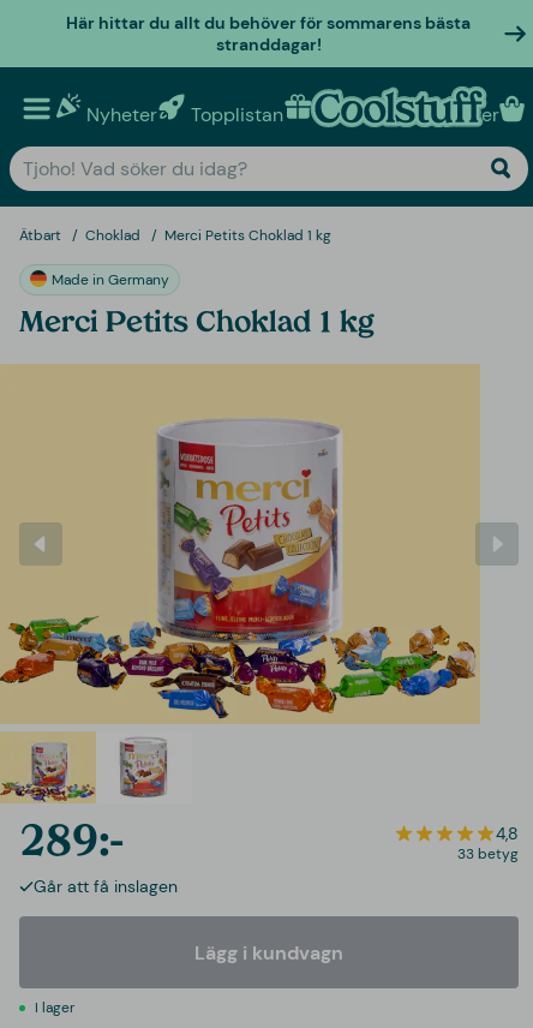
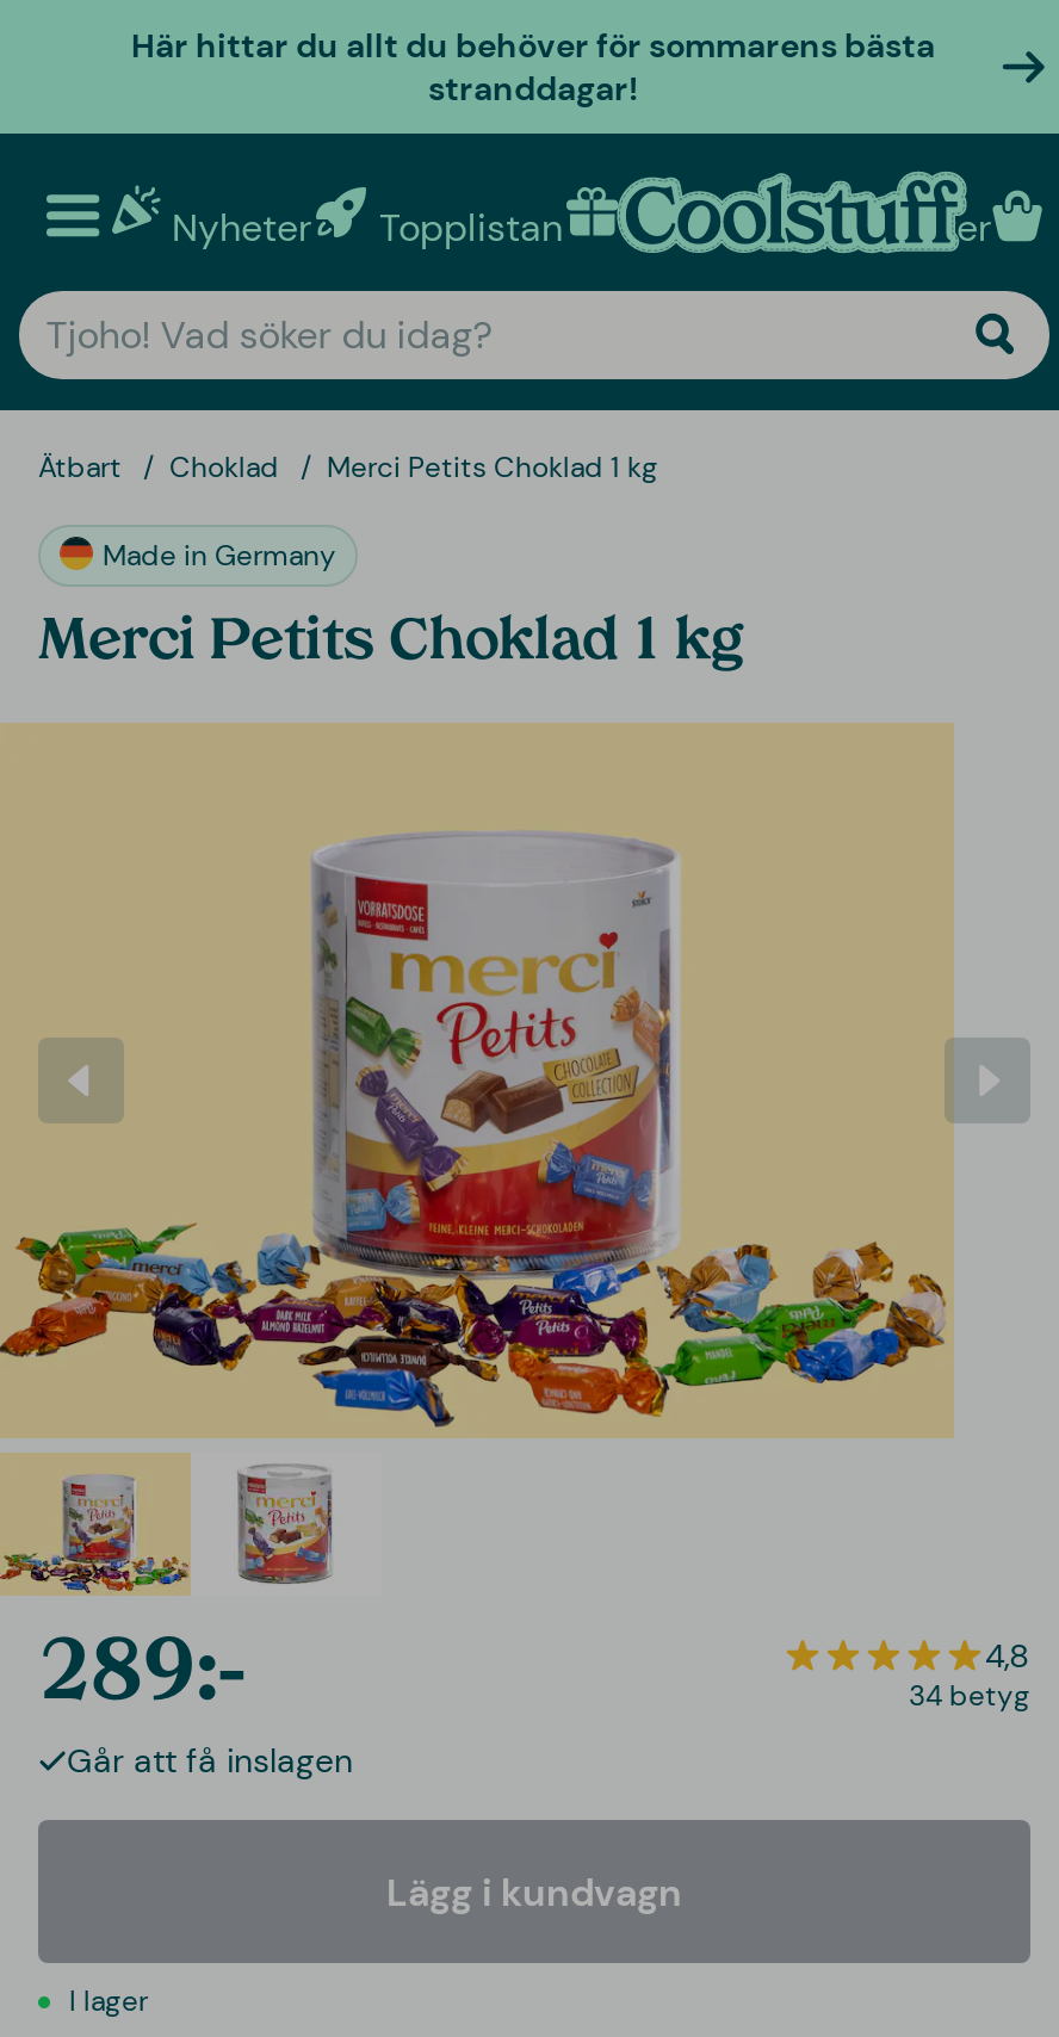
- 33 betyg
+ 34 betyg
